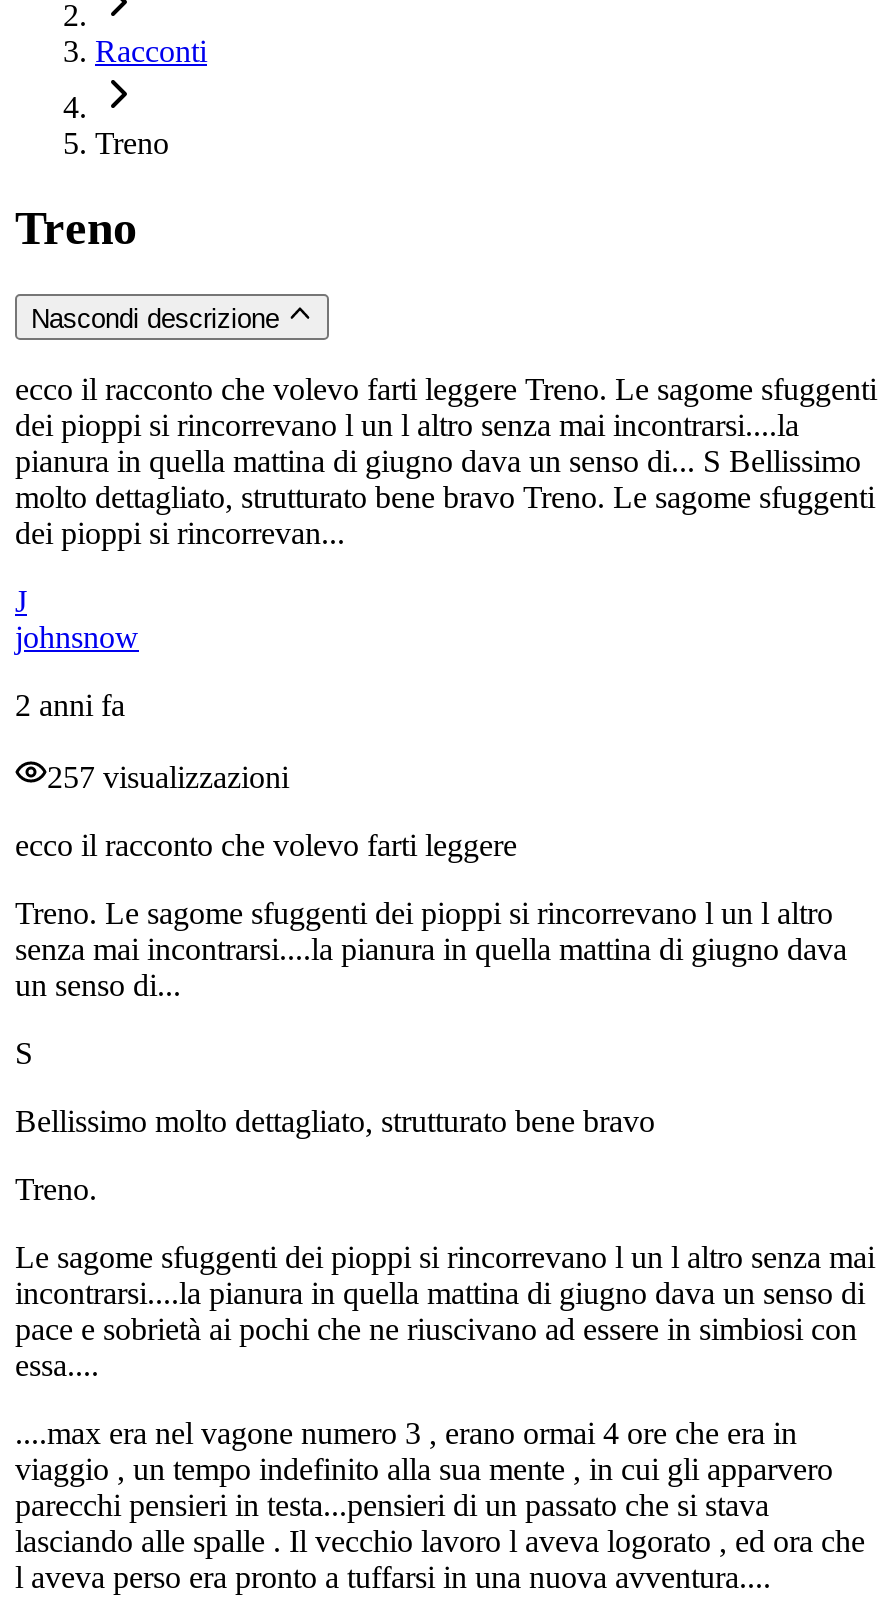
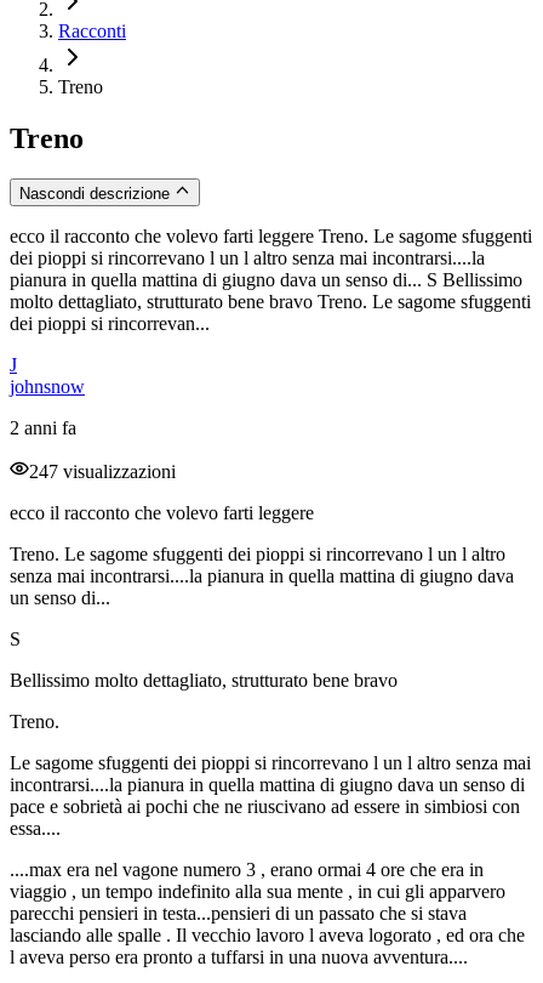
- 257 visualizzazioni
+ 247 visualizzazioni
